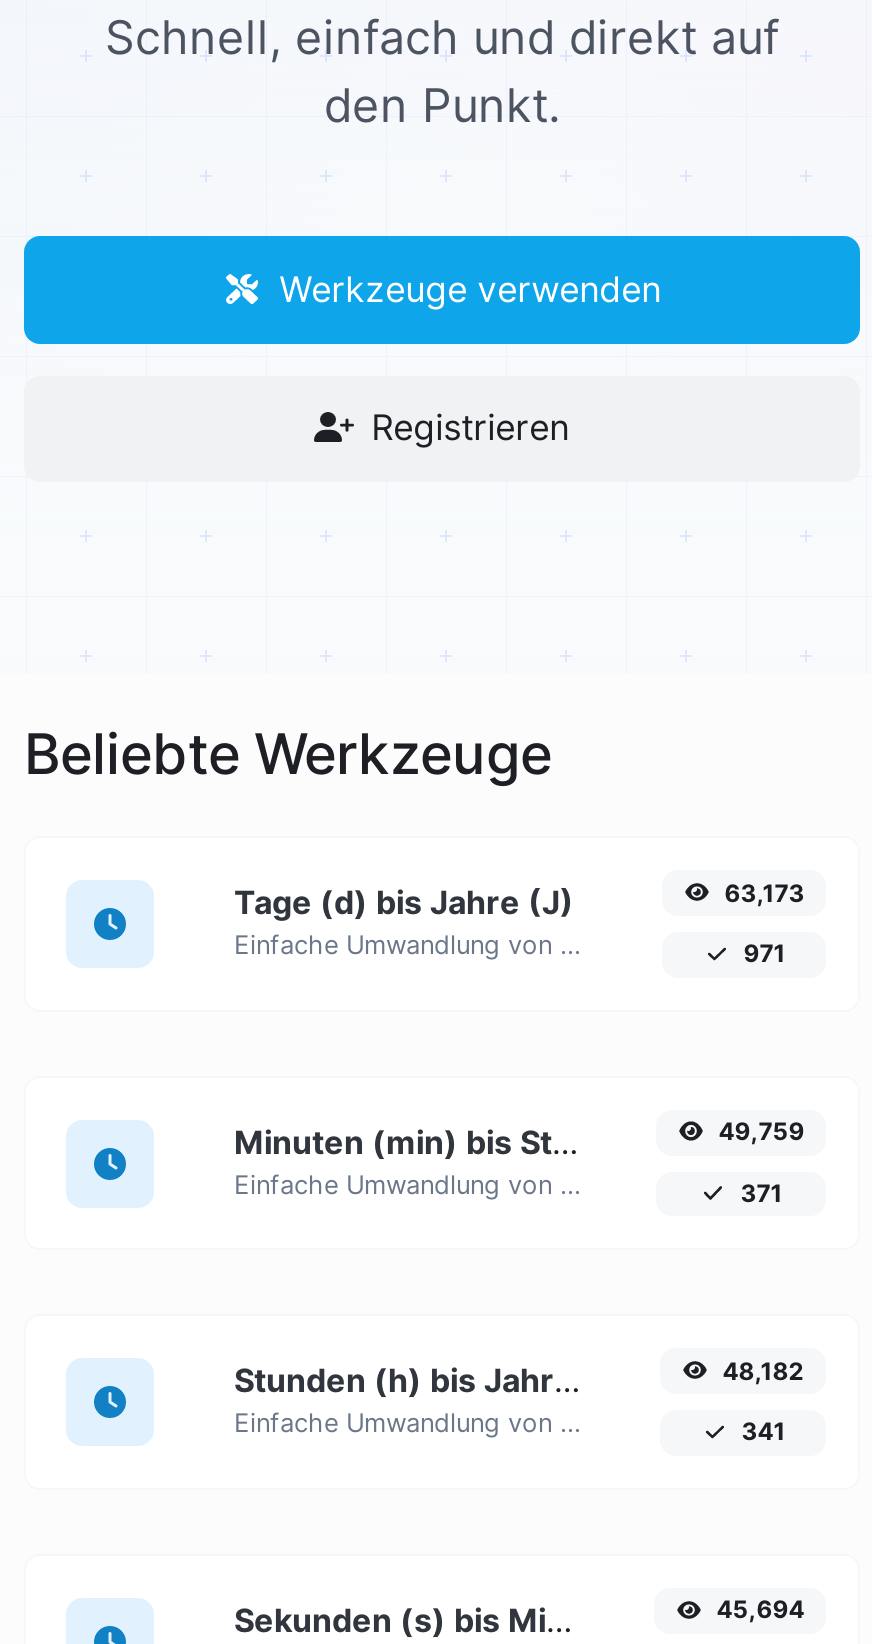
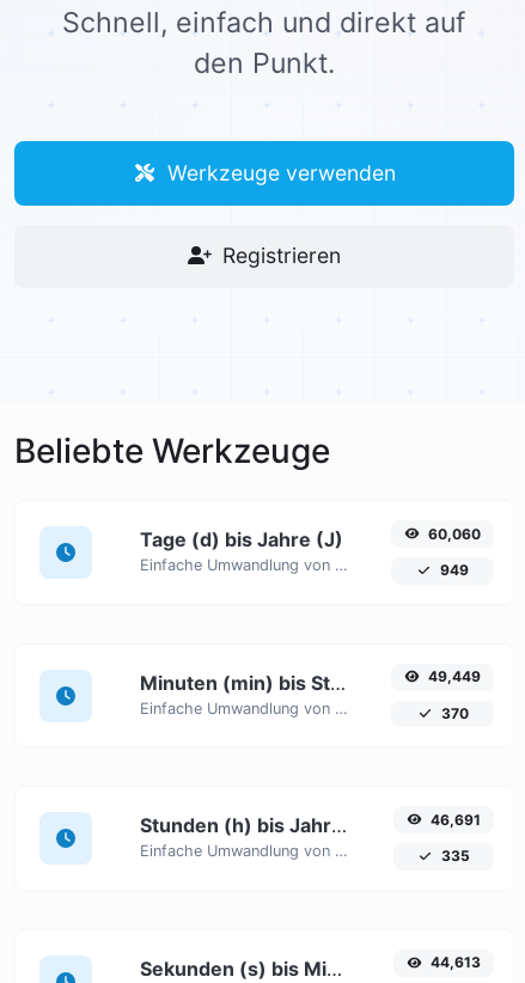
- 63,173
+ 60,060

- 971
+ 949

- 49,759
+ 49,449

- 371
+ 370

- 48,182
+ 46,691

- 341
+ 335

- 45,694
+ 44,613
